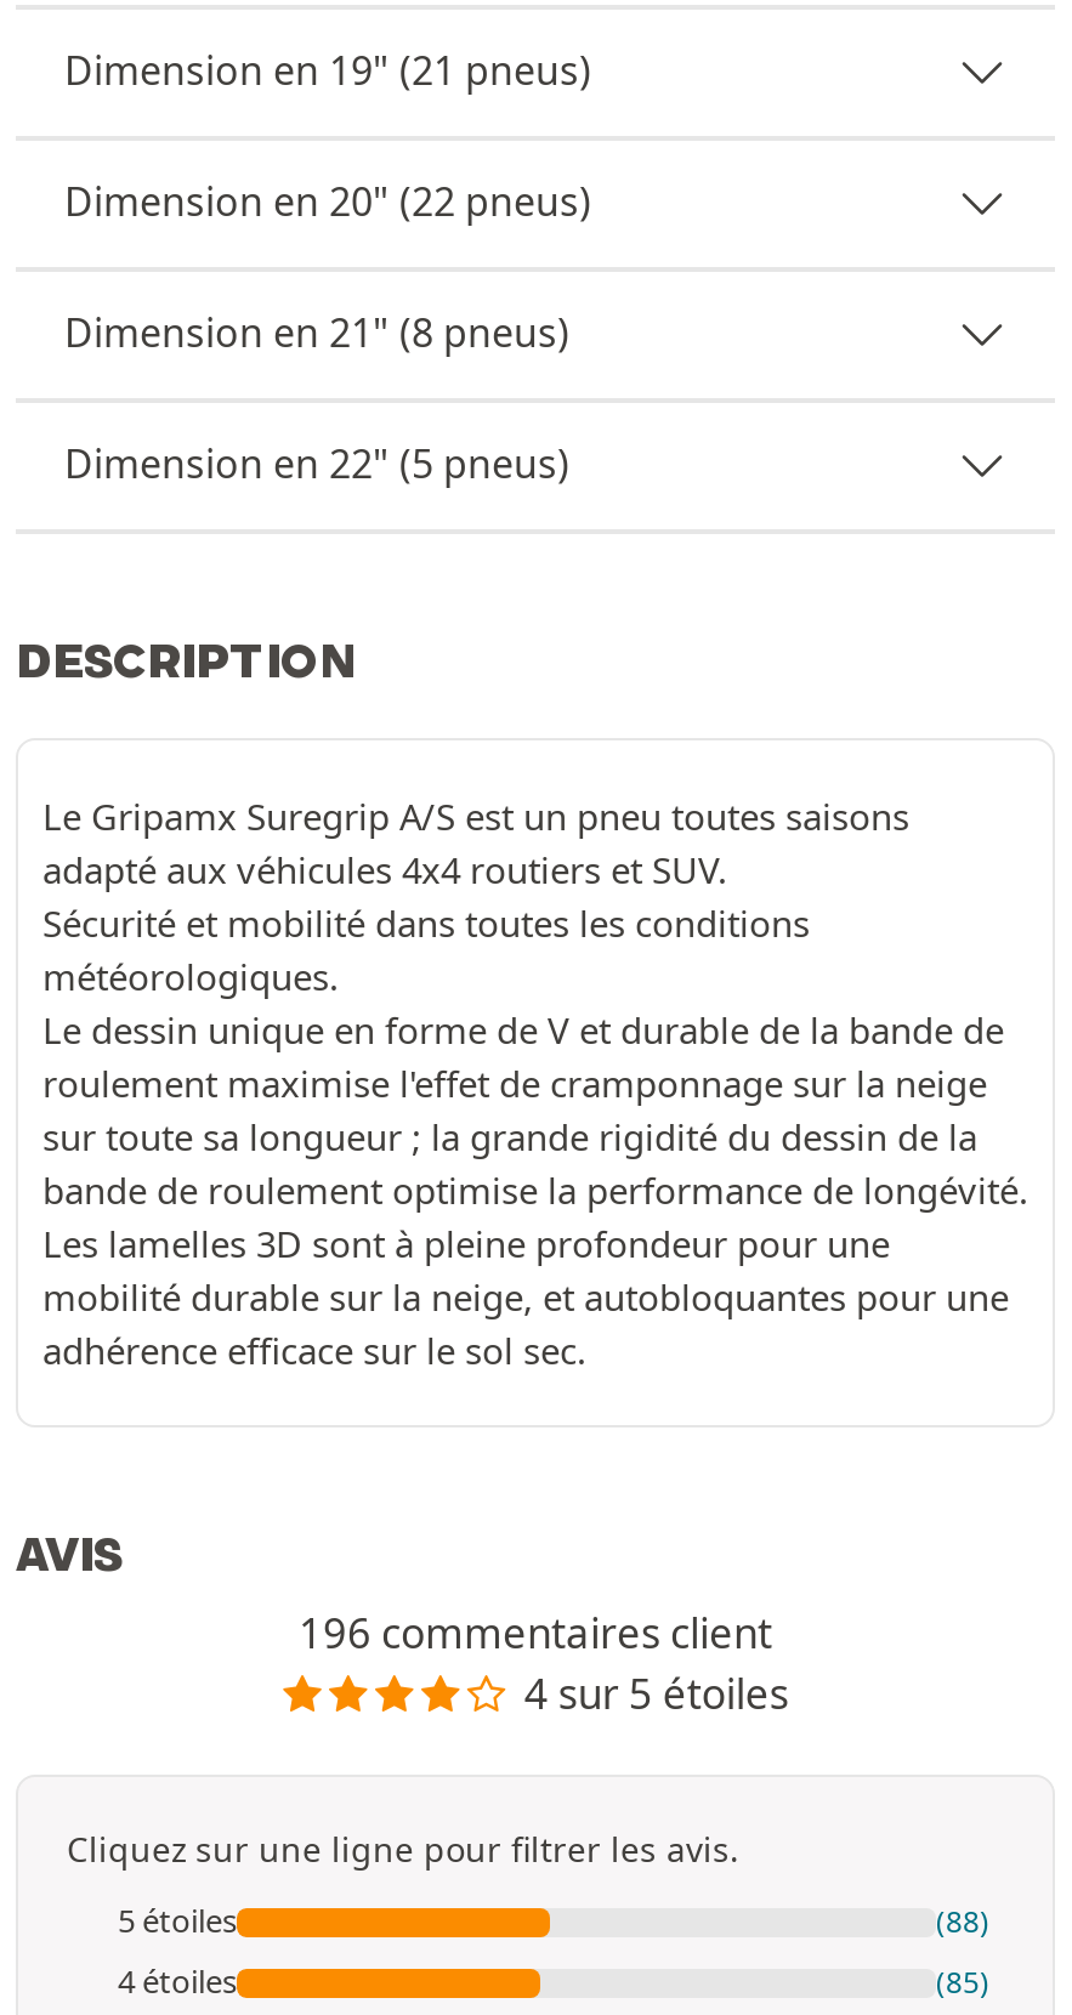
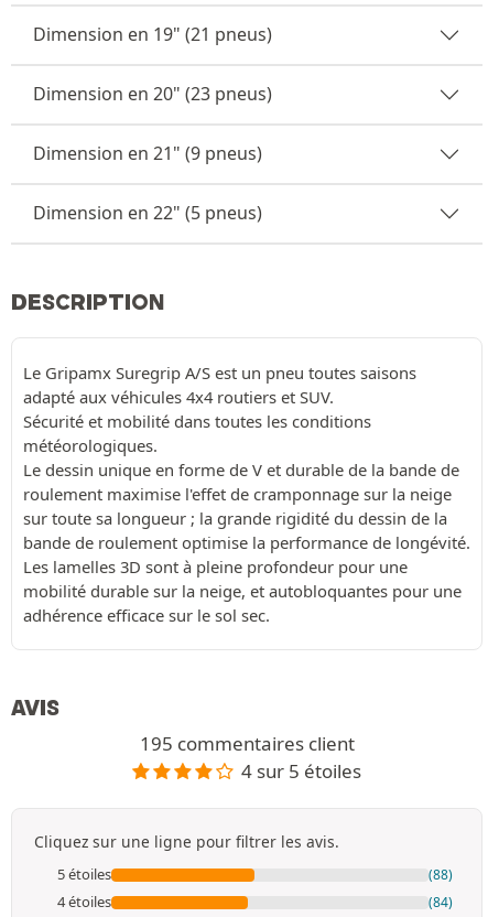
- Dimension en 20" (22 pneus)
+ Dimension en 20" (23 pneus)

- Dimension en 21" (8 pneus)
+ Dimension en 21" (9 pneus)

- 196 commentaires client
+ 195 commentaires client

- (85)
+ (84)
